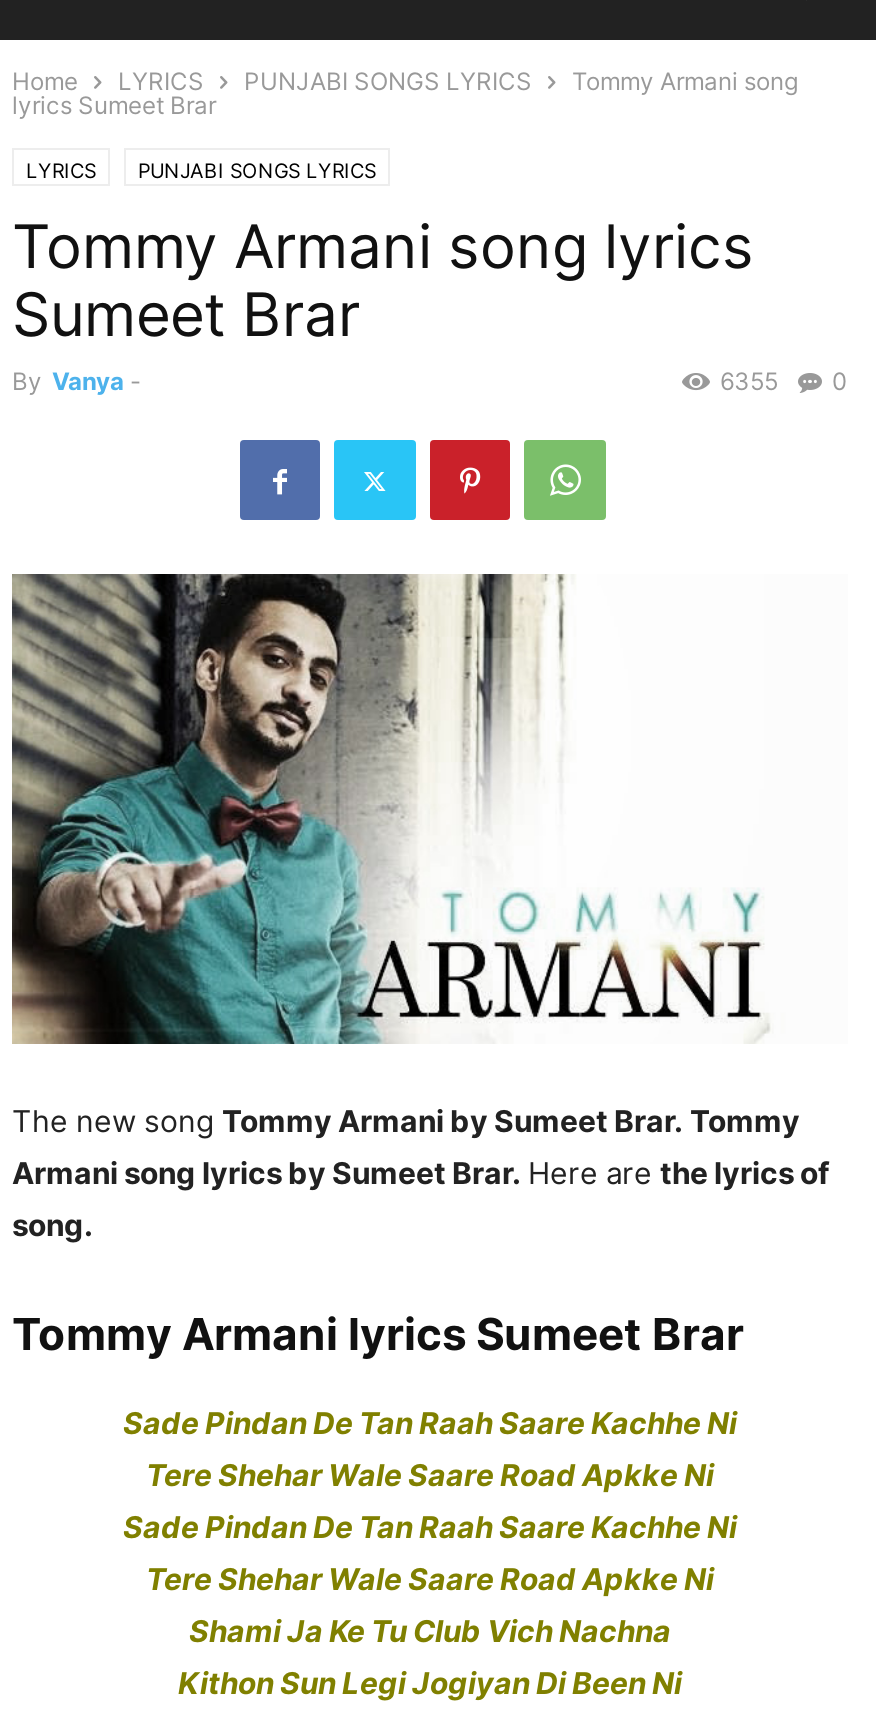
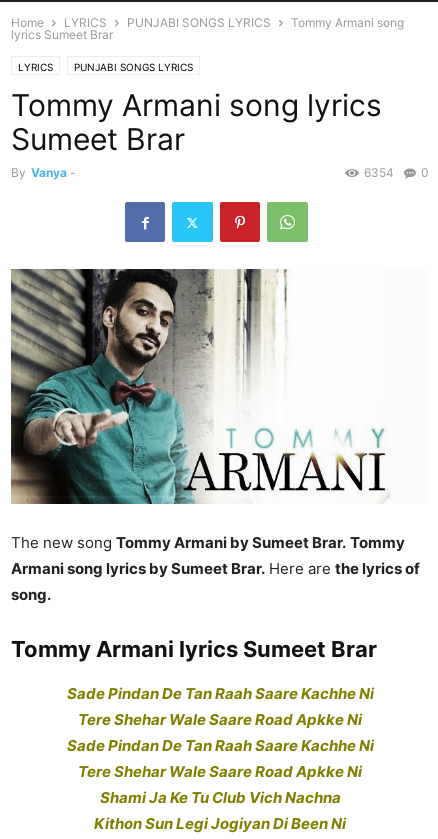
- 6355 0
+ 6354 0
